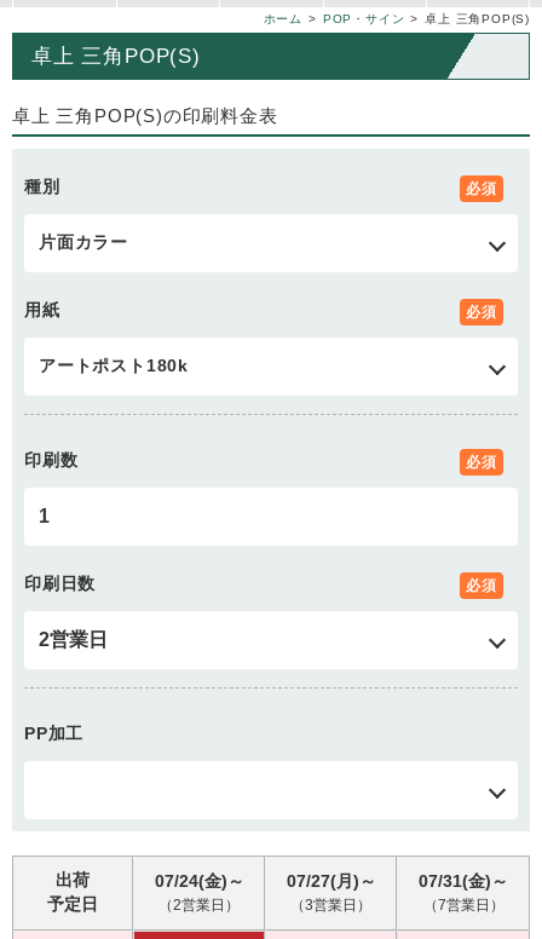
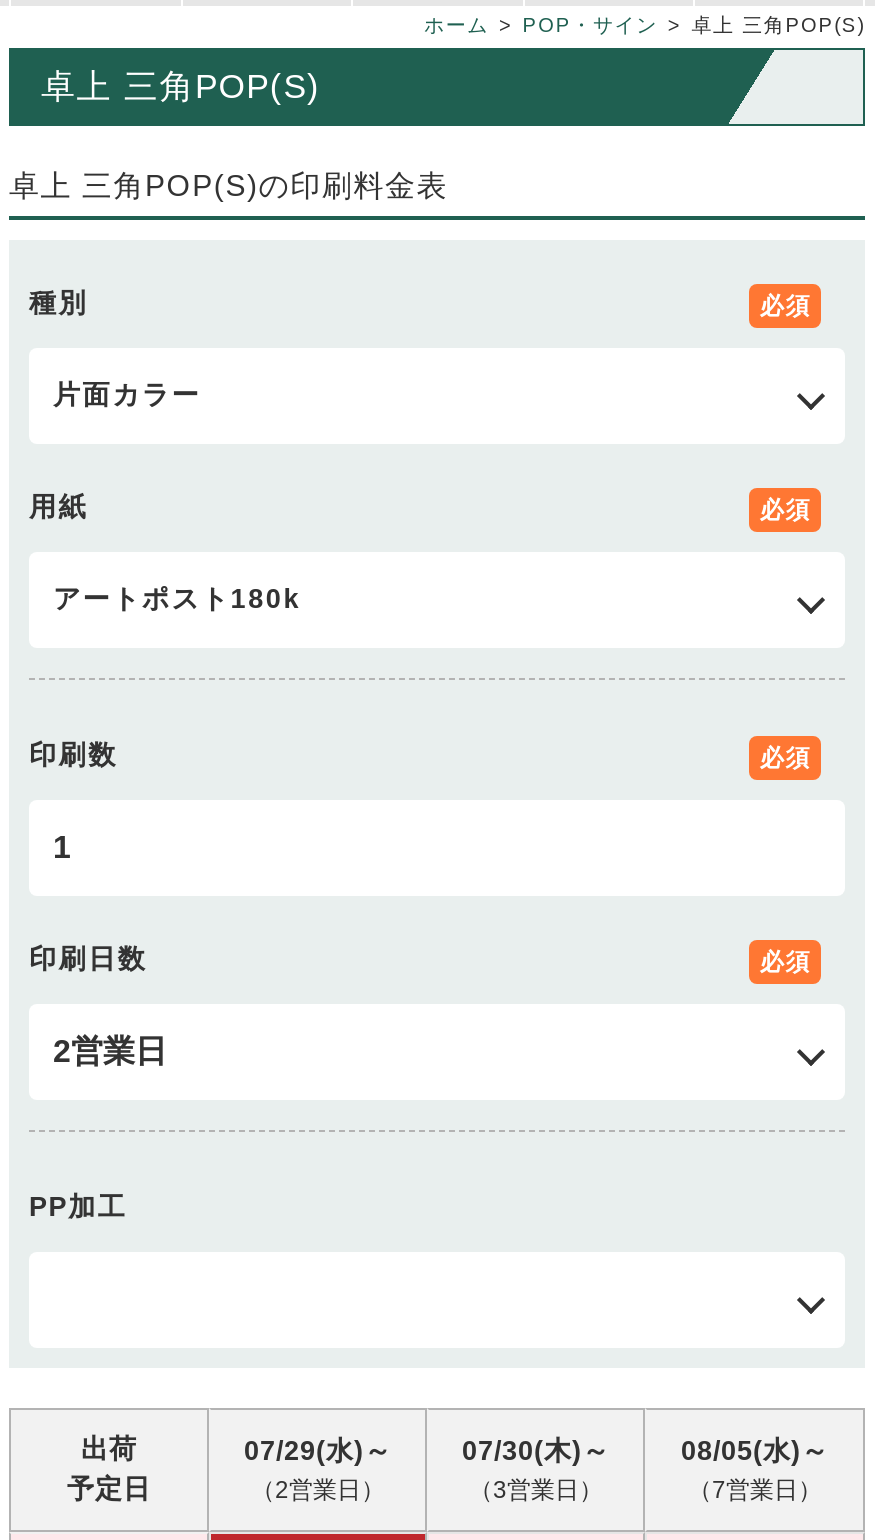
- 07/24(金)～
+ 07/29(水)～

- 07/27(月)～
+ 07/30(木)～

- 07/31(金)～
+ 08/05(水)～
